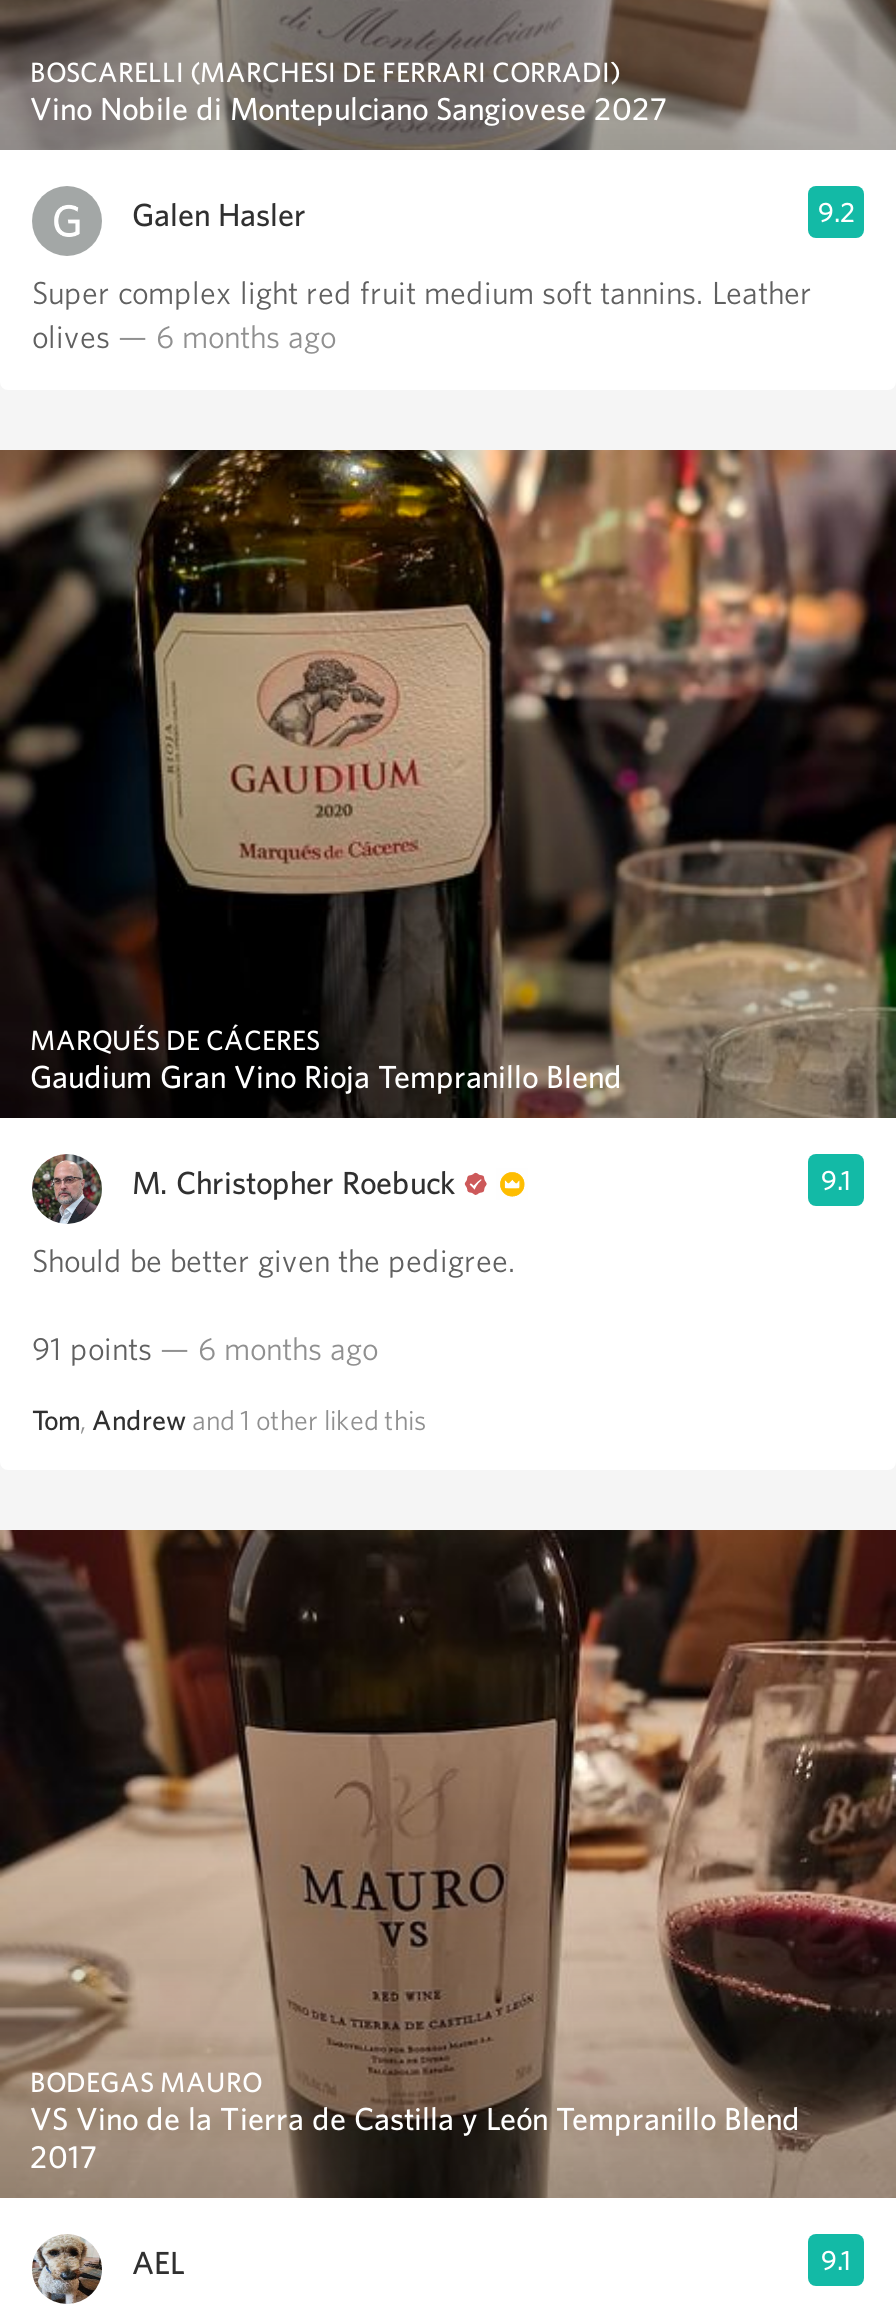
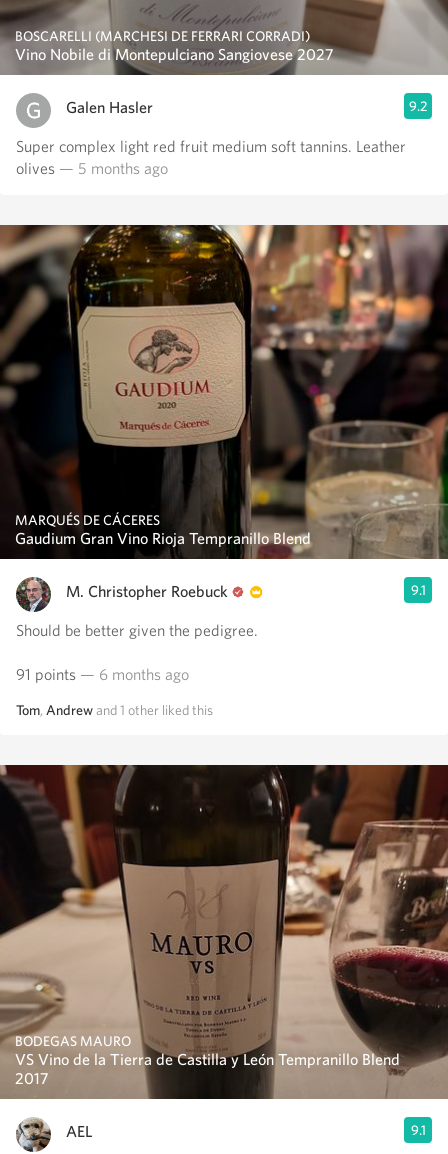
- olives — 6 months ago
+ olives — 5 months ago
